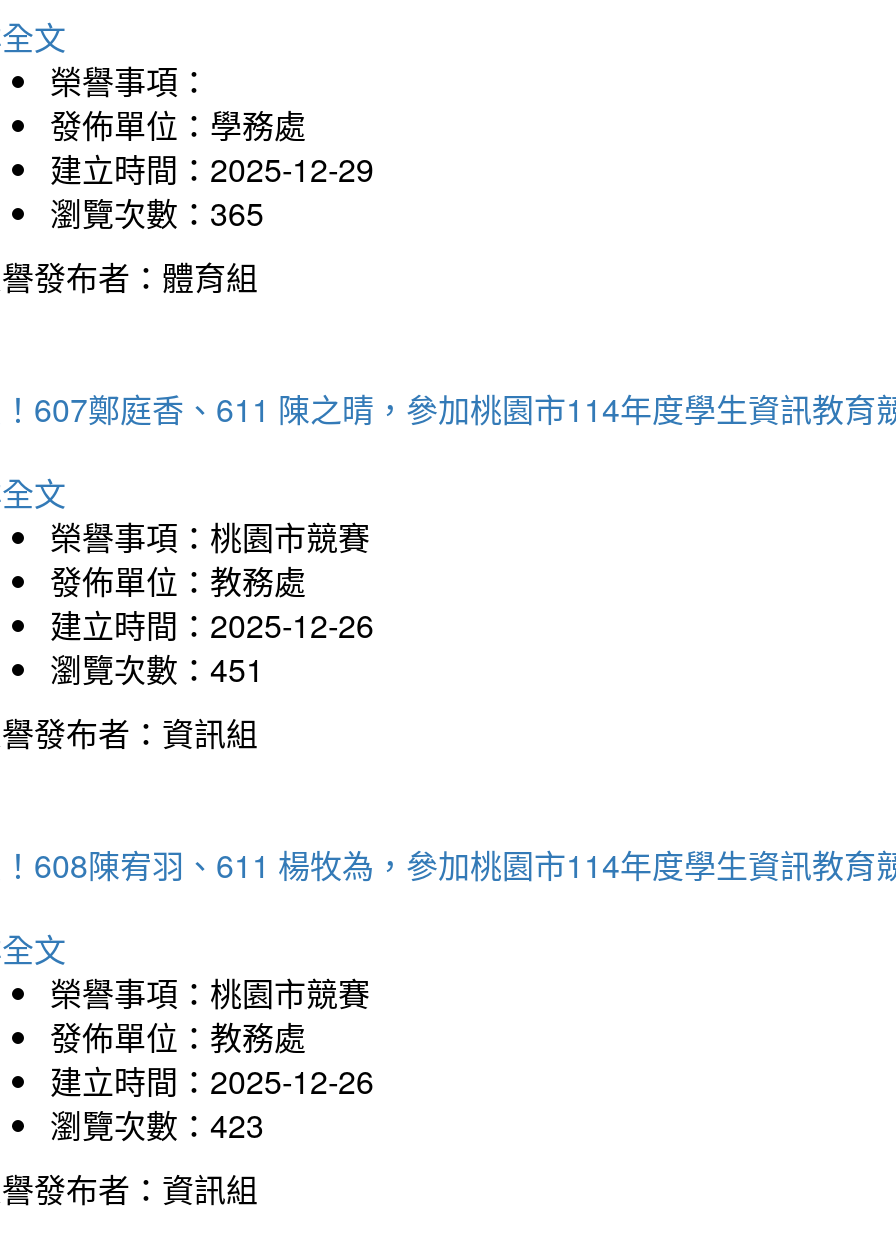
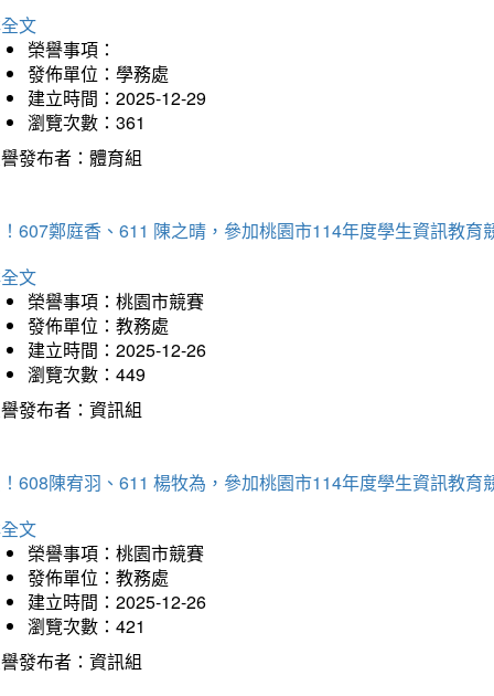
- 瀏覽次數：365
+ 瀏覽次數：361

- 瀏覽次數：451
+ 瀏覽次數：449

- 瀏覽次數：423
+ 瀏覽次數：421
